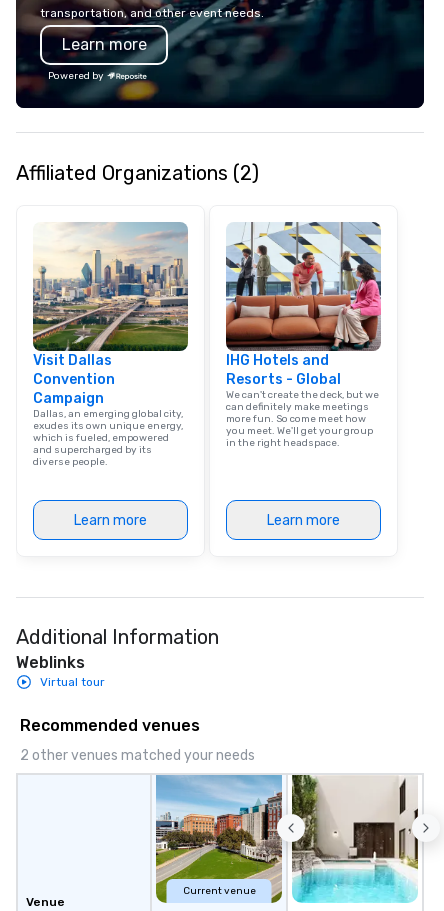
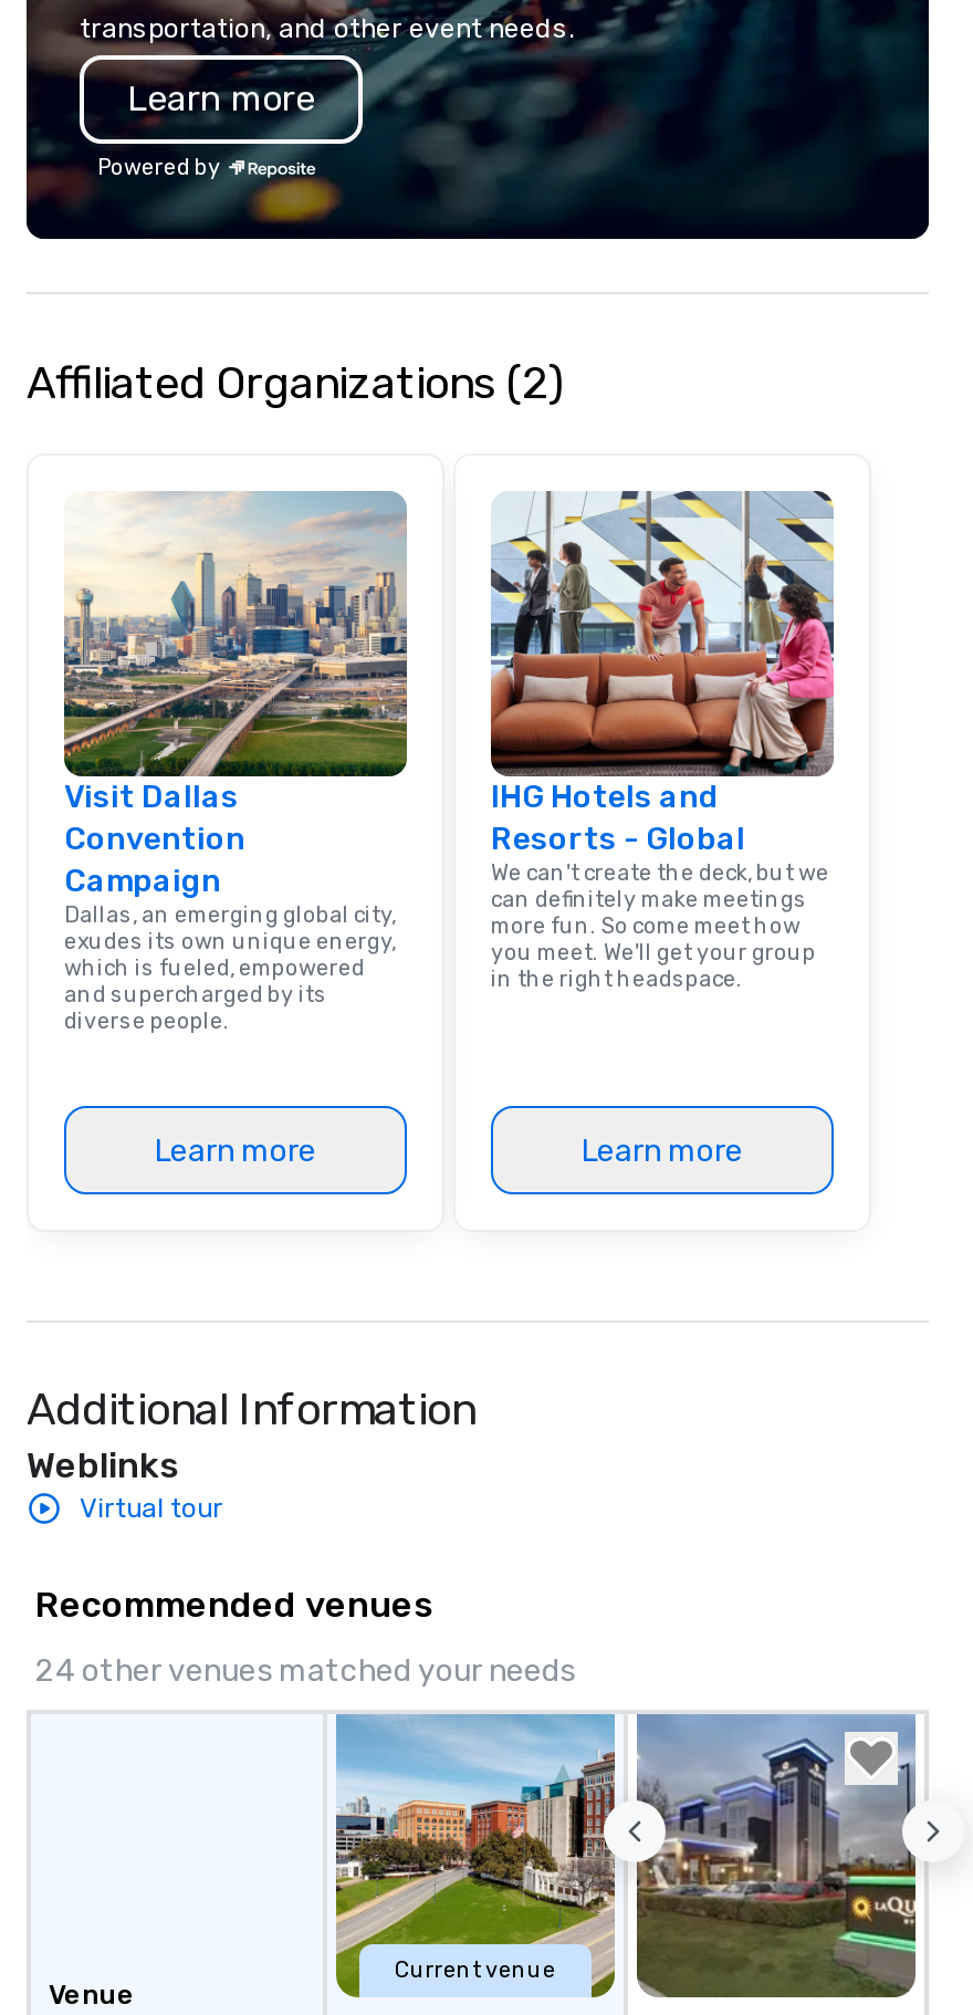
- 2 other venues matched your needs
+ 24 other venues matched your needs

- [image]
+ [image]
